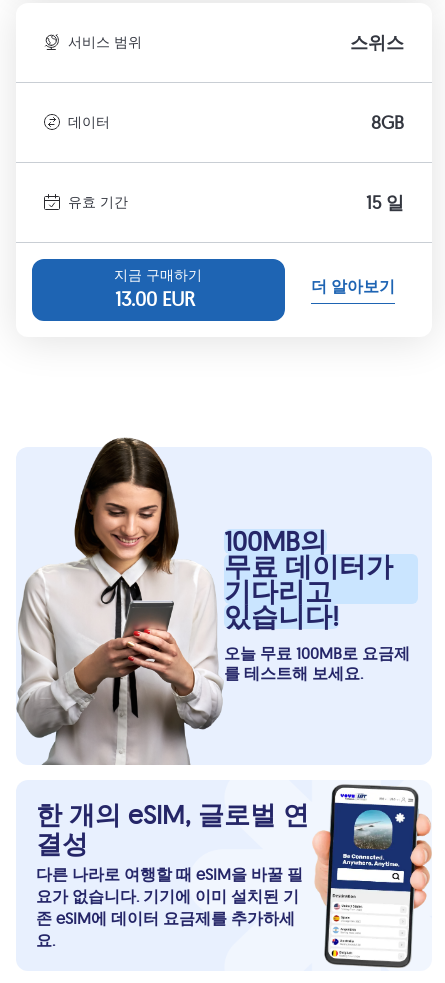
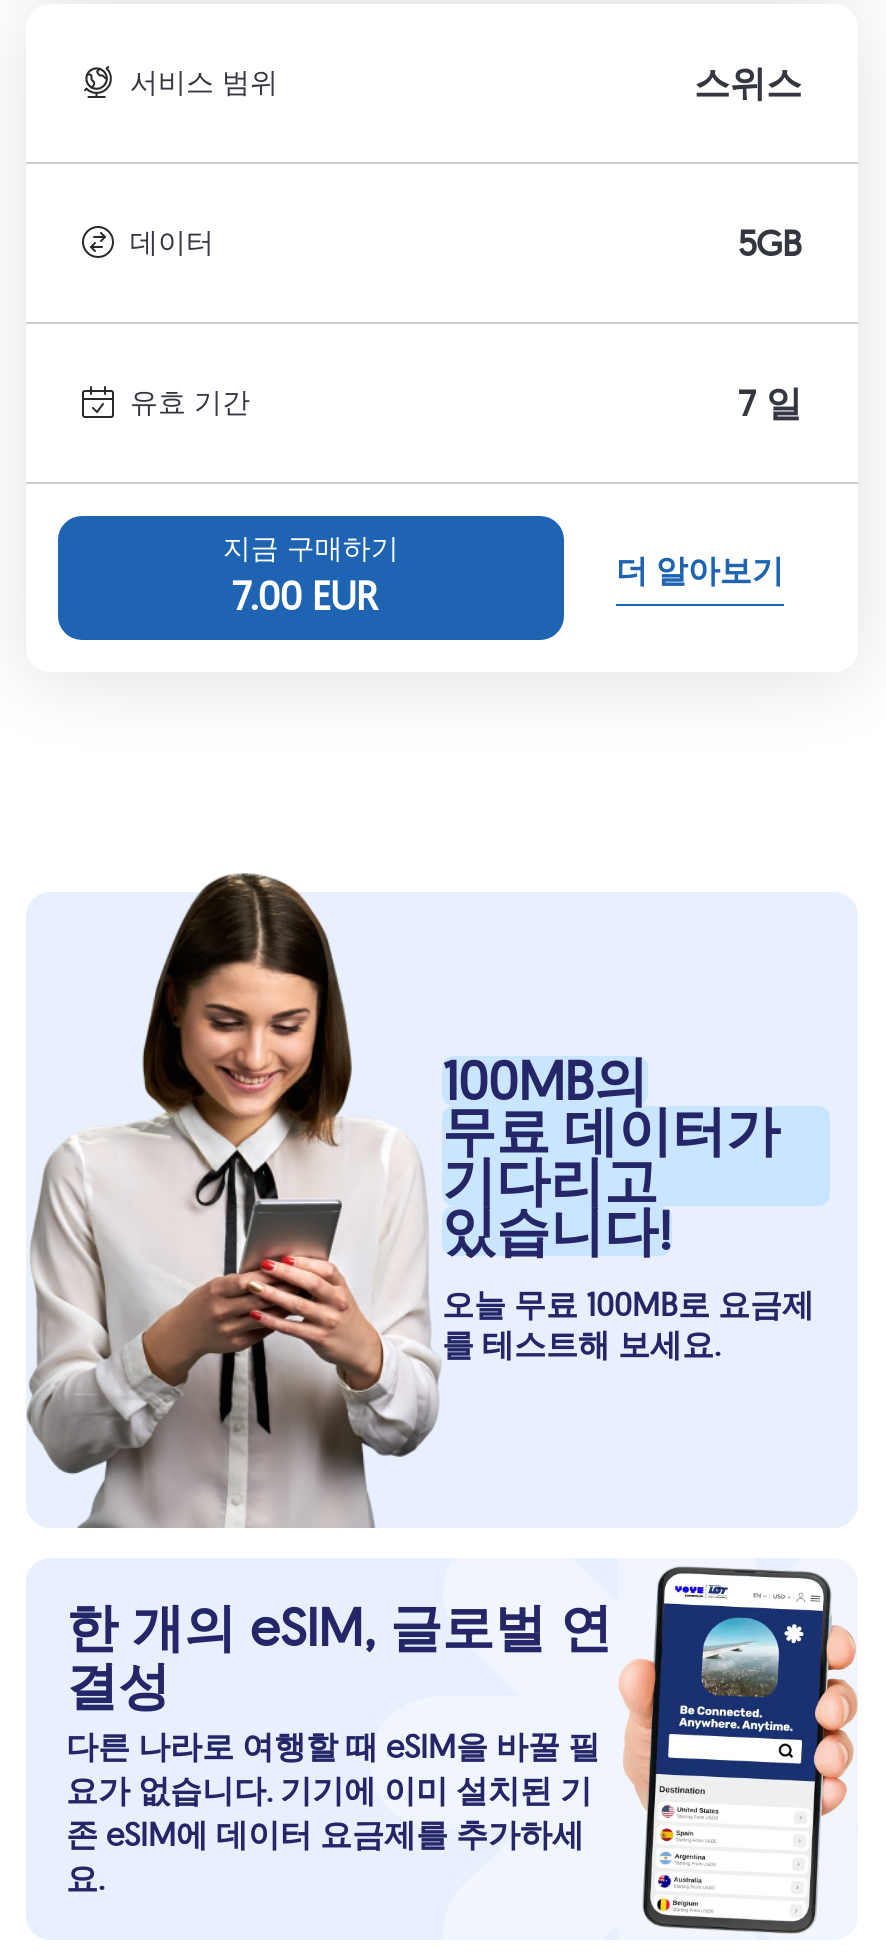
- 8GB
+ 5GB

- 15 일
+ 7 일

- 13.00 EUR
+ 7.00 EUR
